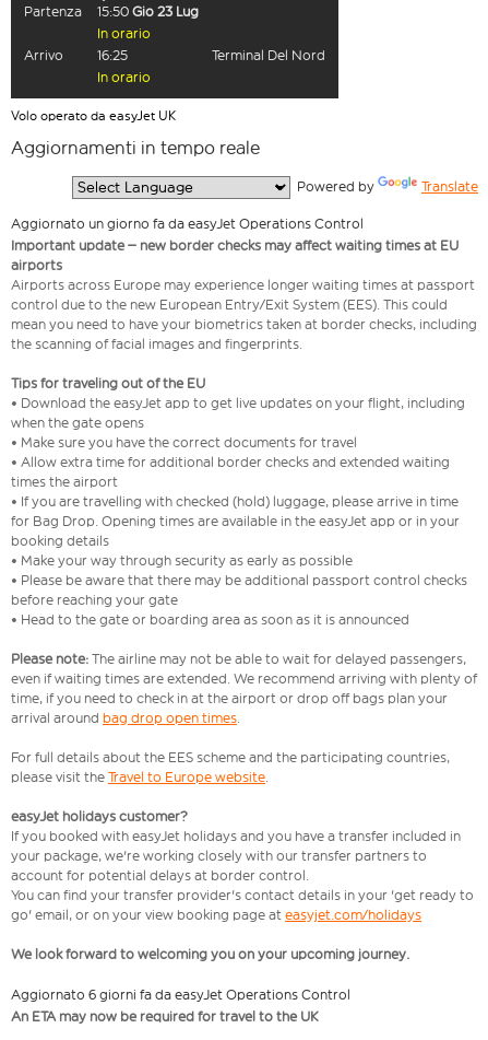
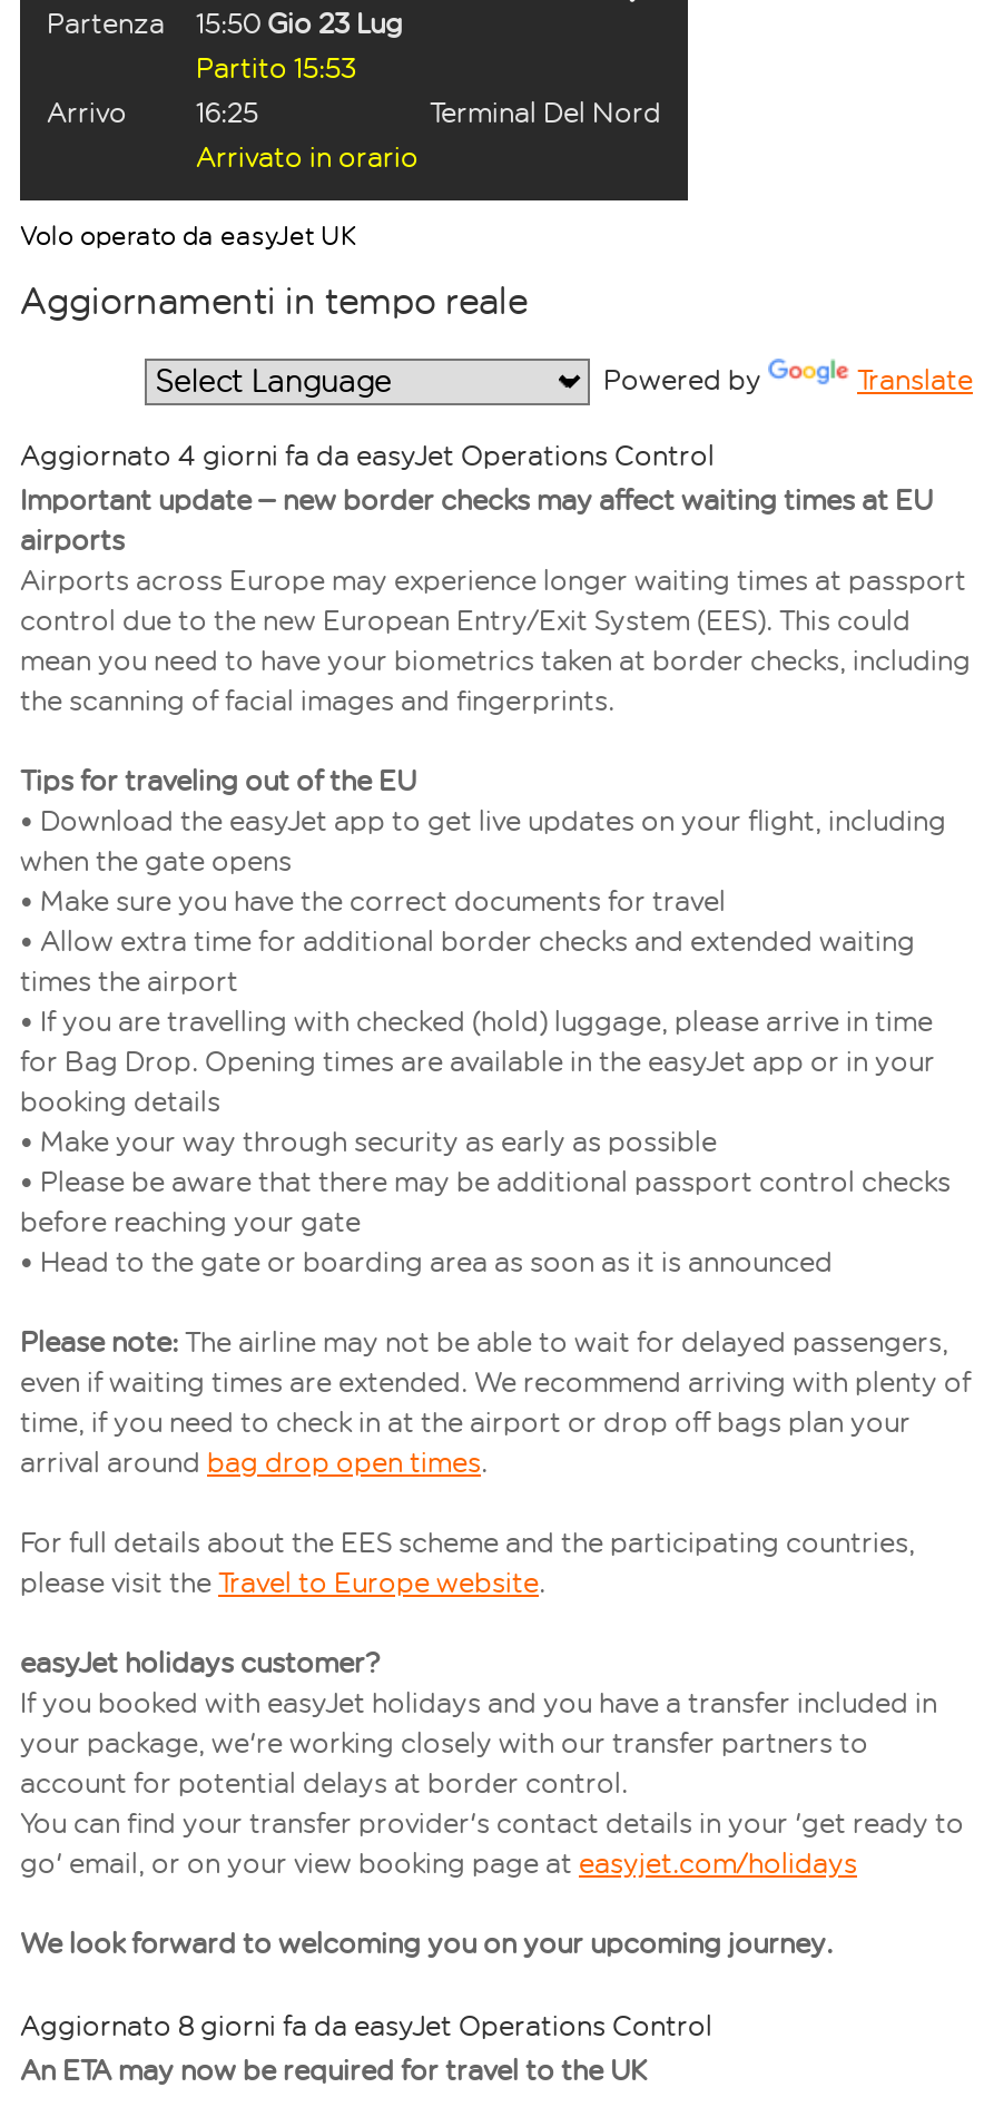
- In orario
+ Partito 15:53

- In orario
+ Arrivato in orario

- Aggiornato un giorno fa da easyJet Operations Control
+ Aggiornato 4 giorni fa da easyJet Operations Control

- Aggiornato 6 giorni fa da easyJet Operations Control
+ Aggiornato 8 giorni fa da easyJet Operations Control
